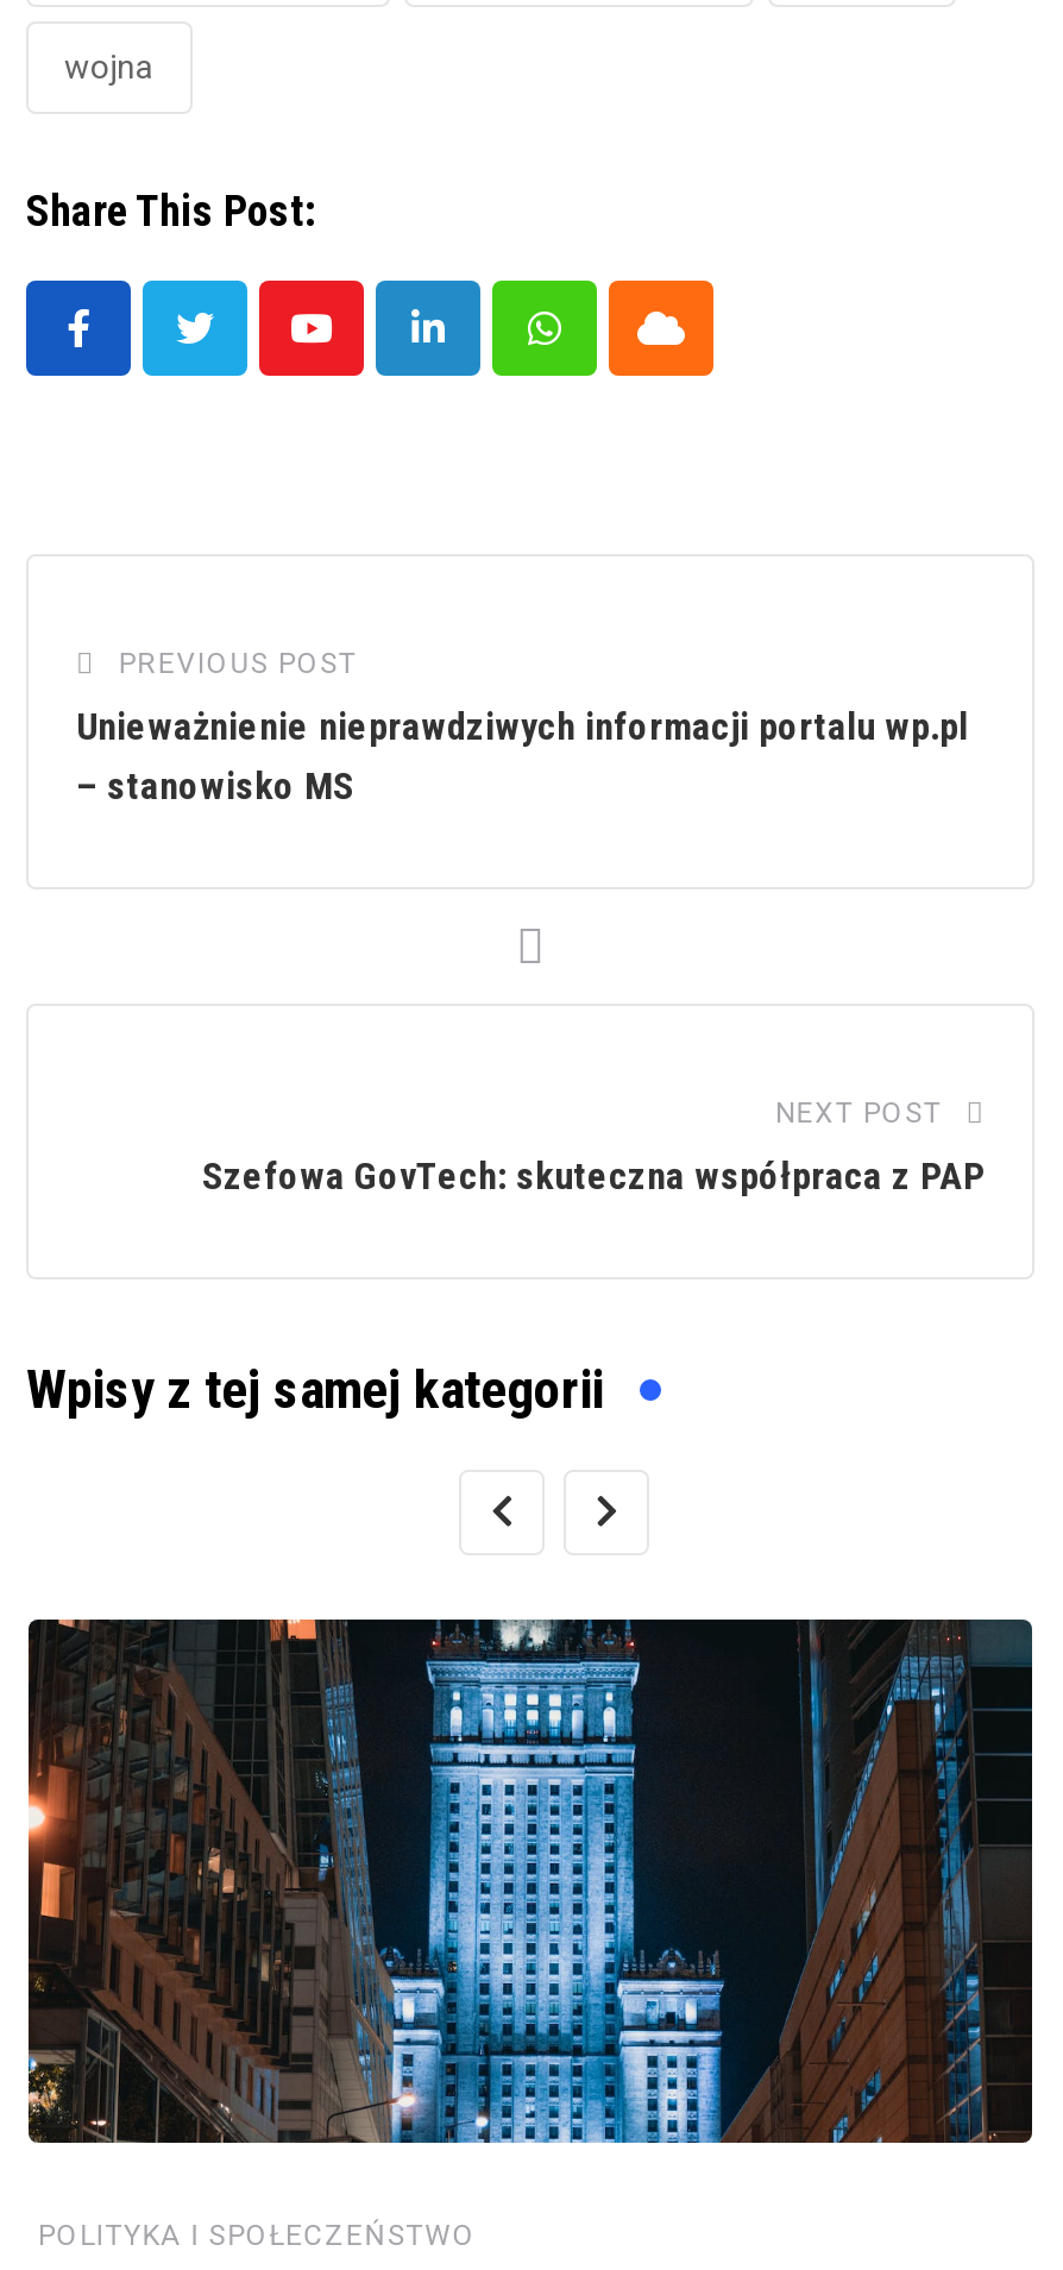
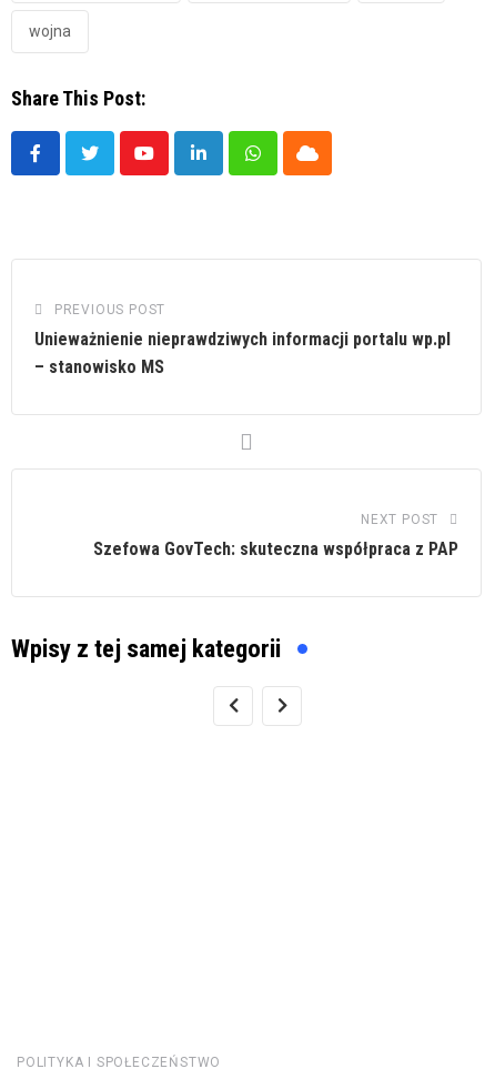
- [image]
